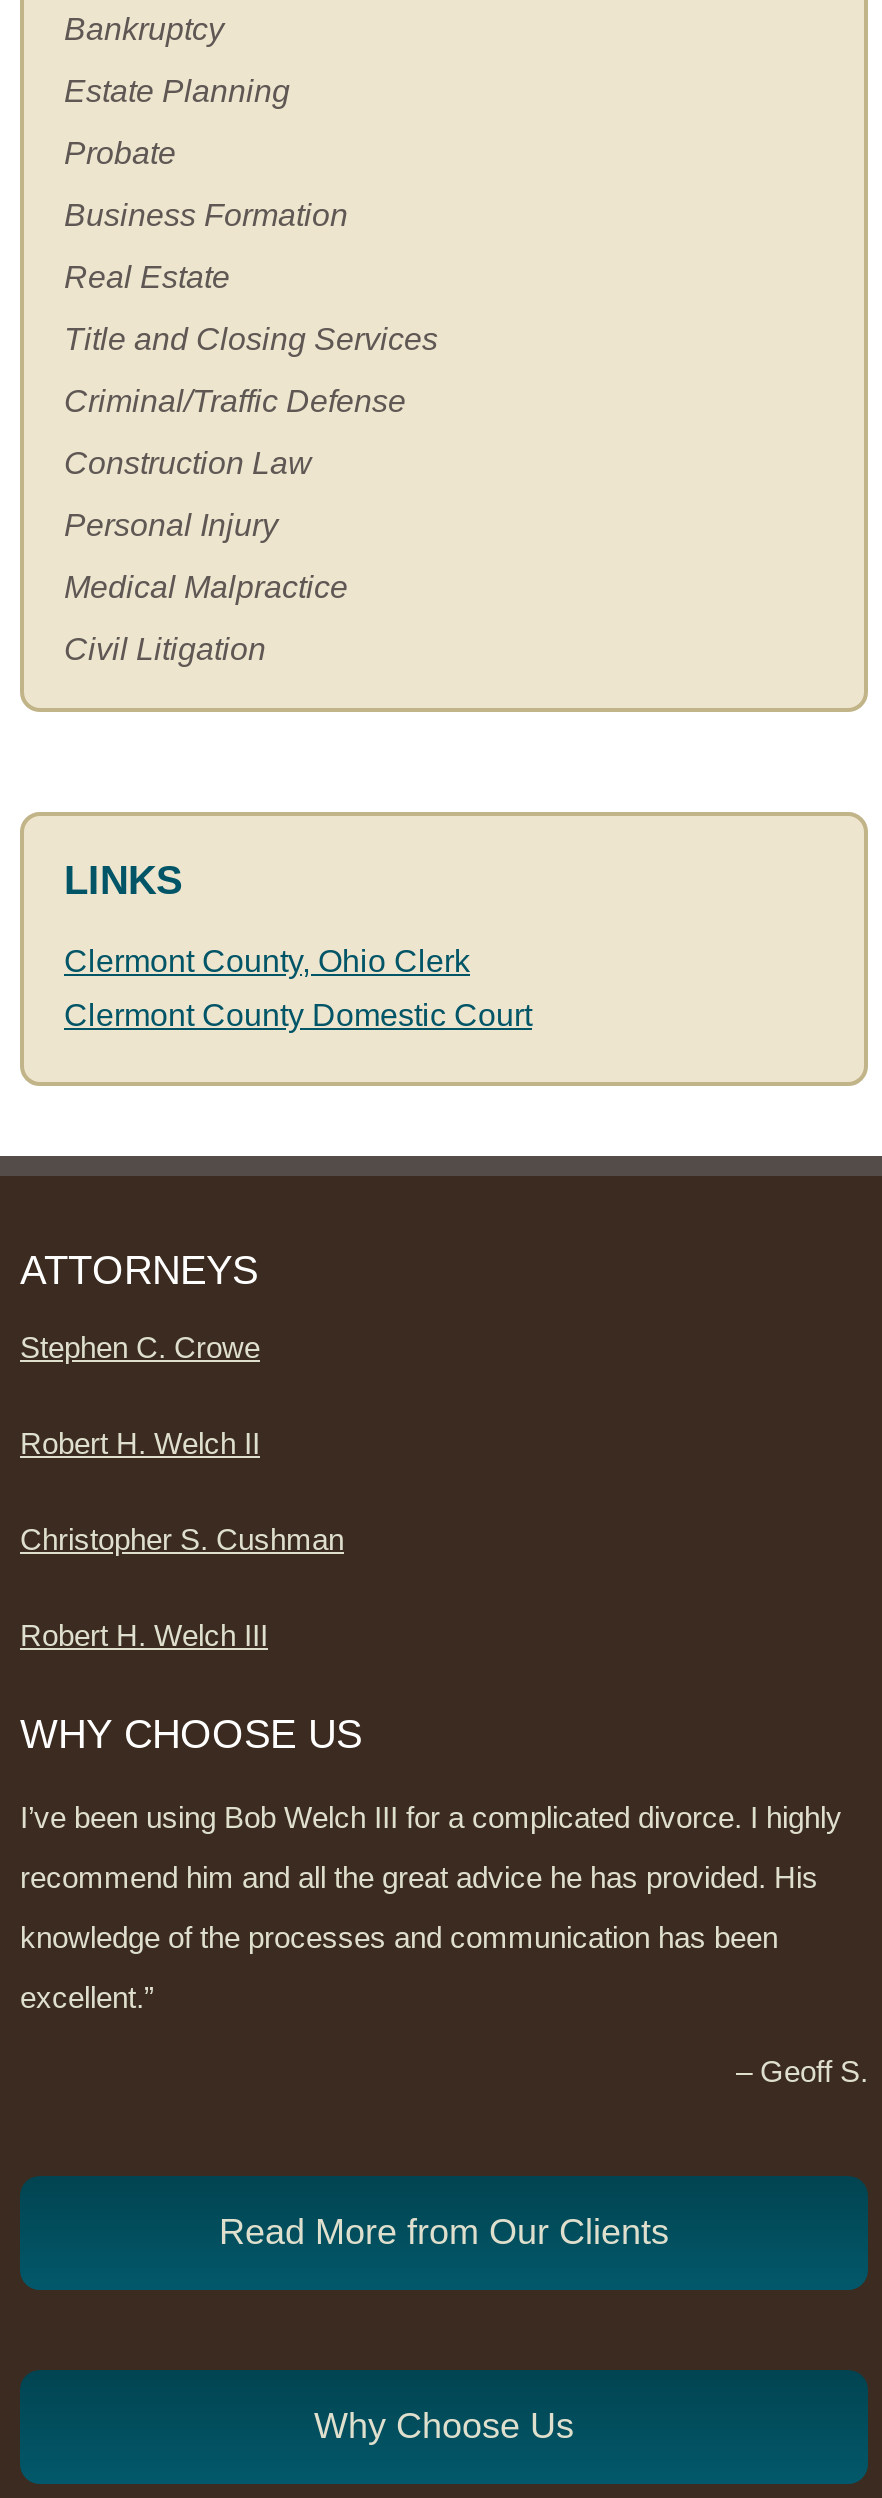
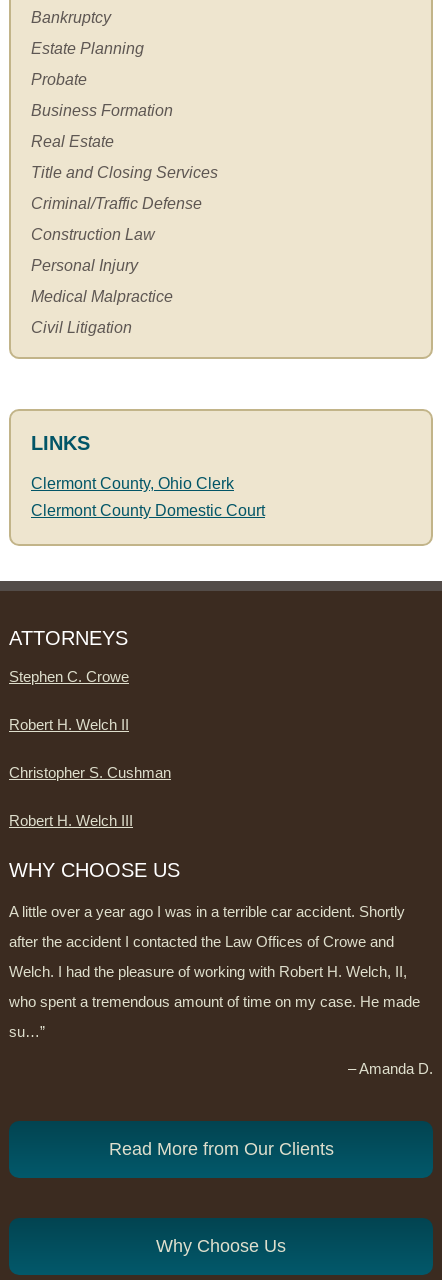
- I’ve been using Bob Welch III for a complicated divorce. I highly
- recommend him and all the great advice he has provided. His
- knowledge of the processes and communication has been
- excellent.”
- – Geoff S.
+ A little over a year ago I was in a terrible car accident. Shortly
+ after the accident I contacted the Law Offices of Crowe and
+ Welch. I had the pleasure of working with Robert H. Welch, II,
+ who spent a tremendous amount of time on my case. He made
+ su…”
+ – Amanda D.
